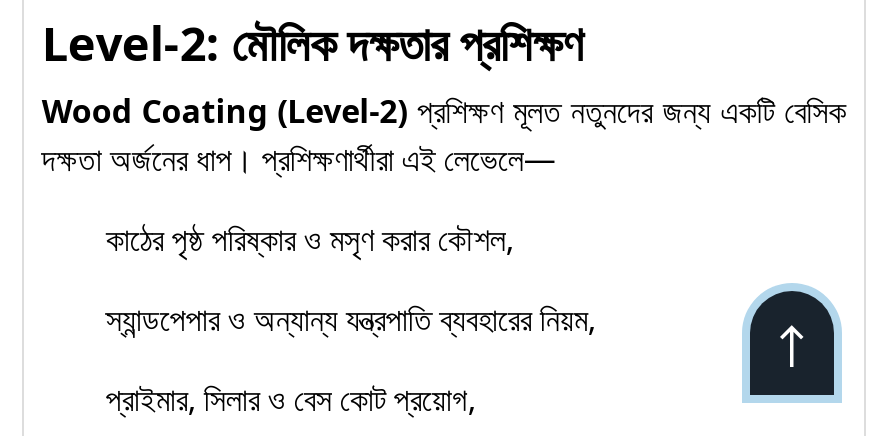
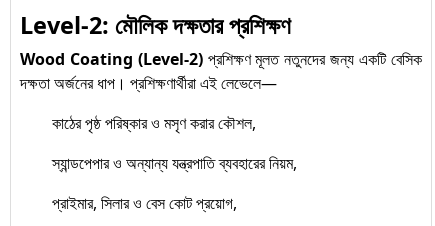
- [image]
